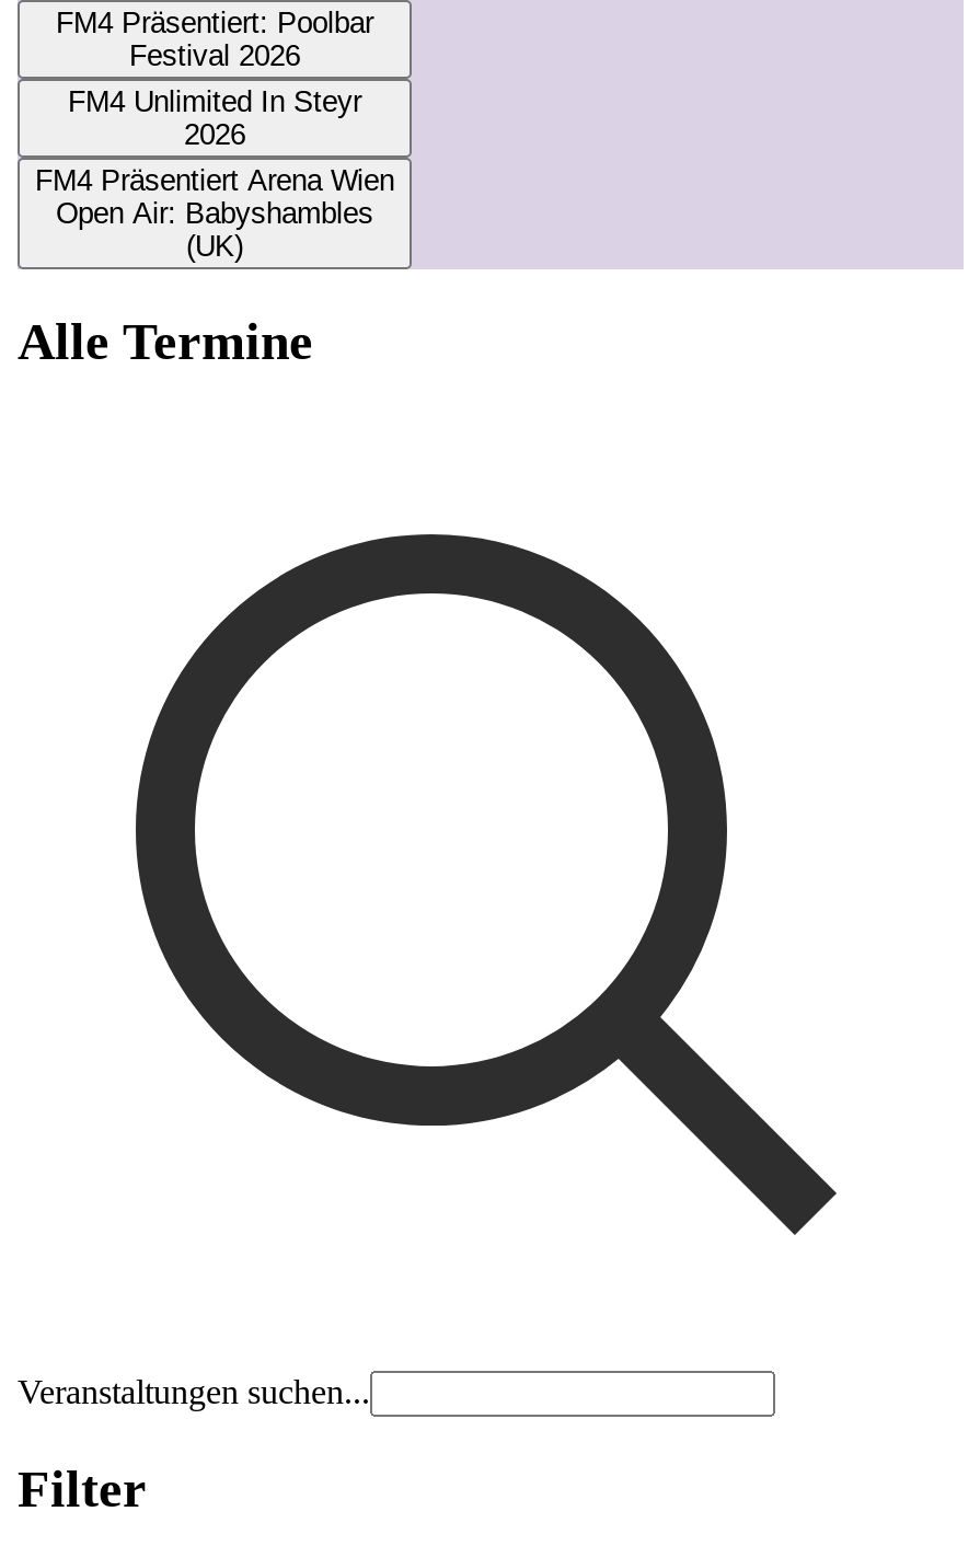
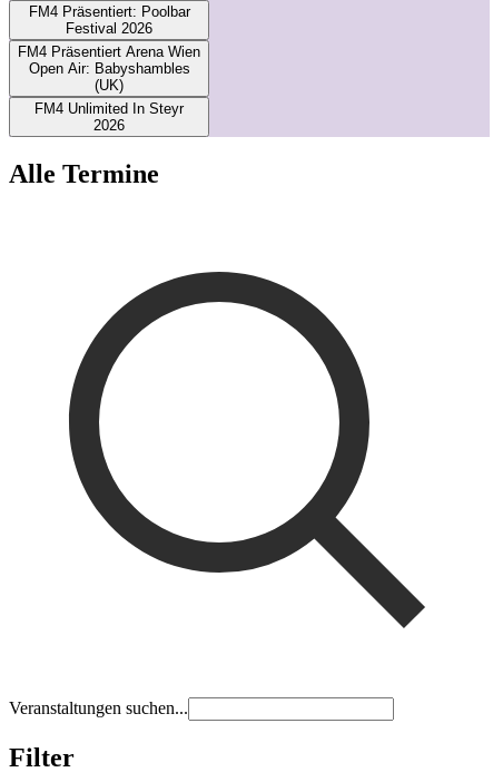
moved down: FM4 Unlimited In Steyr | 2026

moved up: FM4 Präsentiert Arena Wien | Open Air: Babyshambles | (UK)
